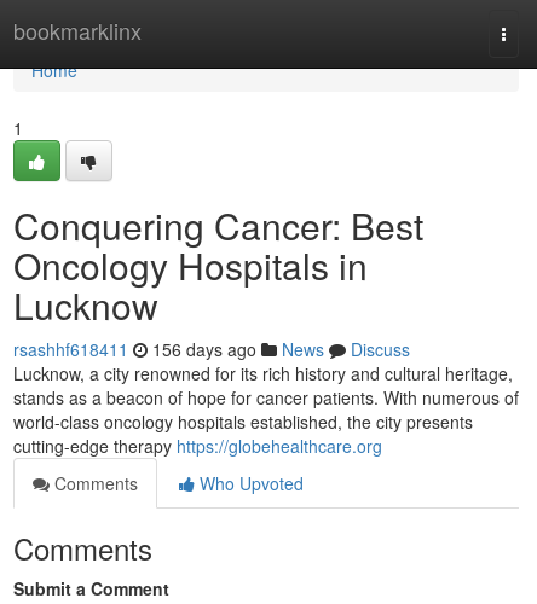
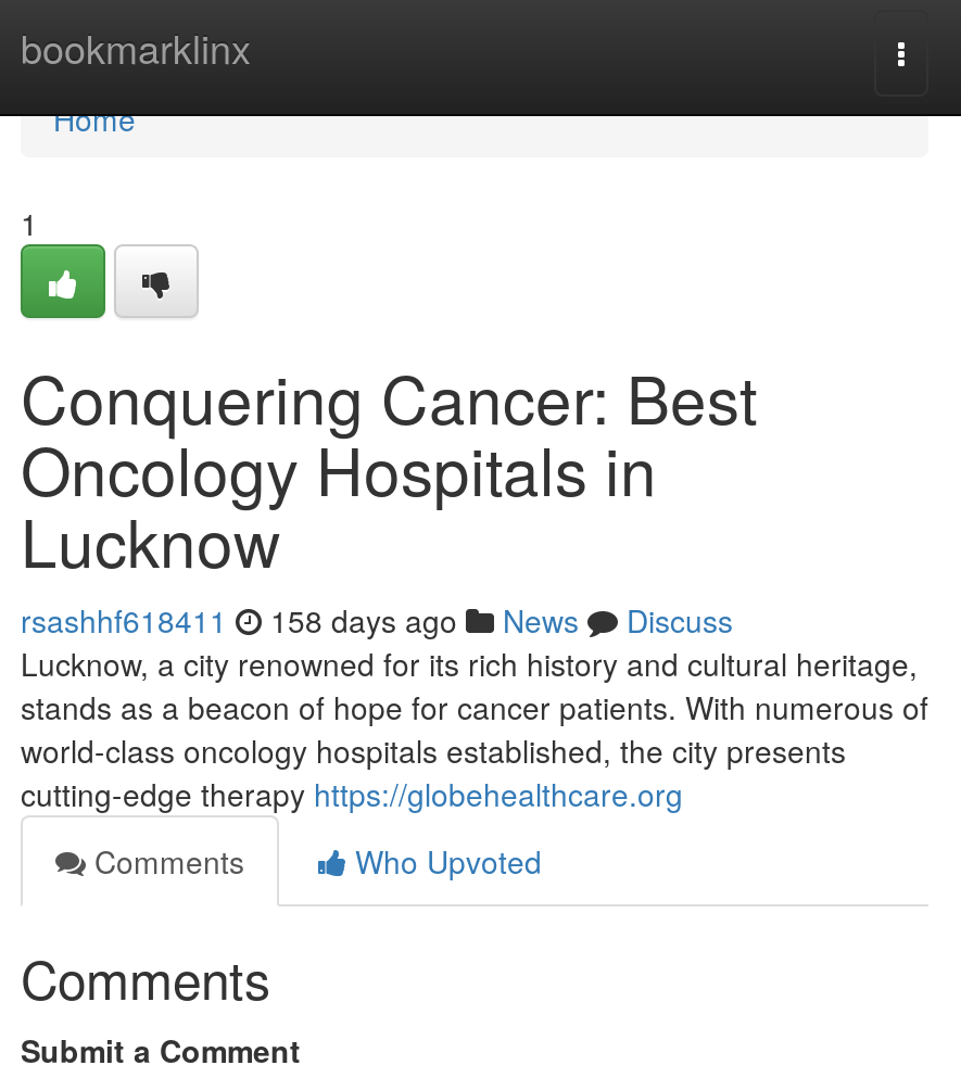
- rsashhf618411 156 days ago News Discuss
+ rsashhf618411 158 days ago News Discuss
